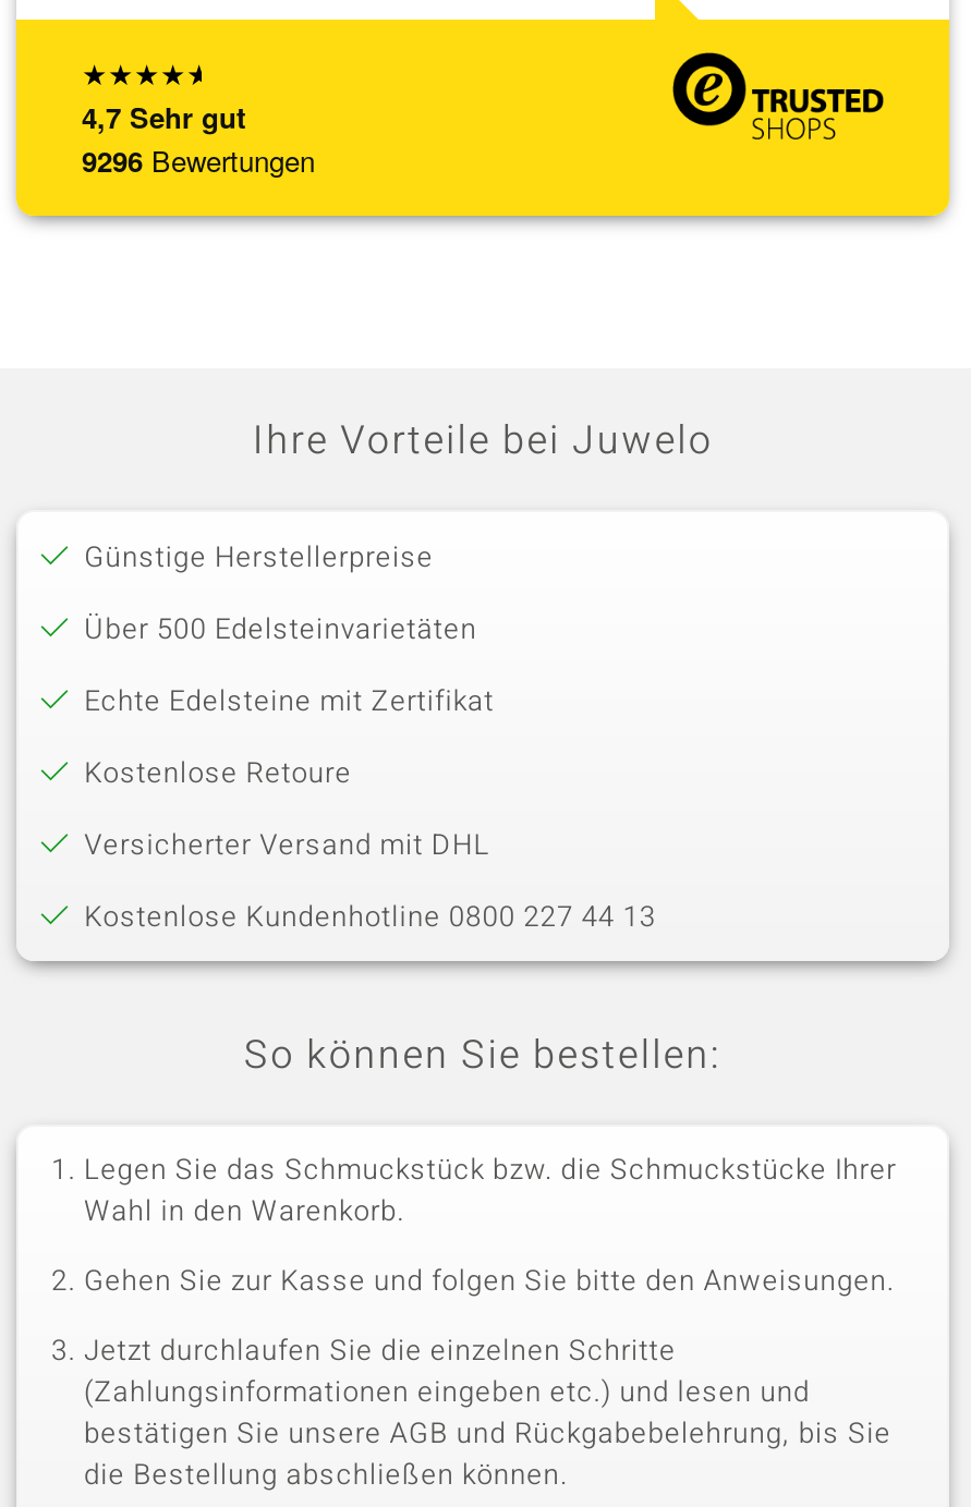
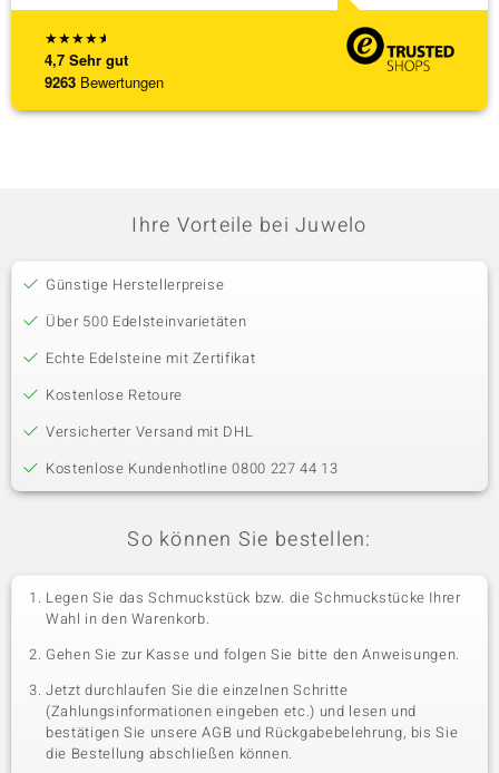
- 9296 Bewertungen
+ 9263 Bewertungen
